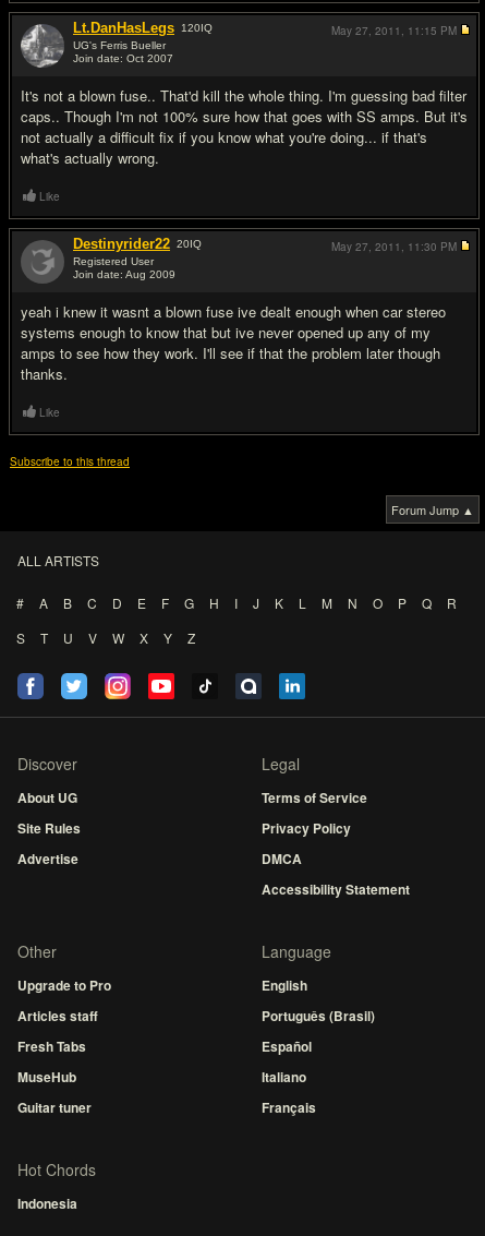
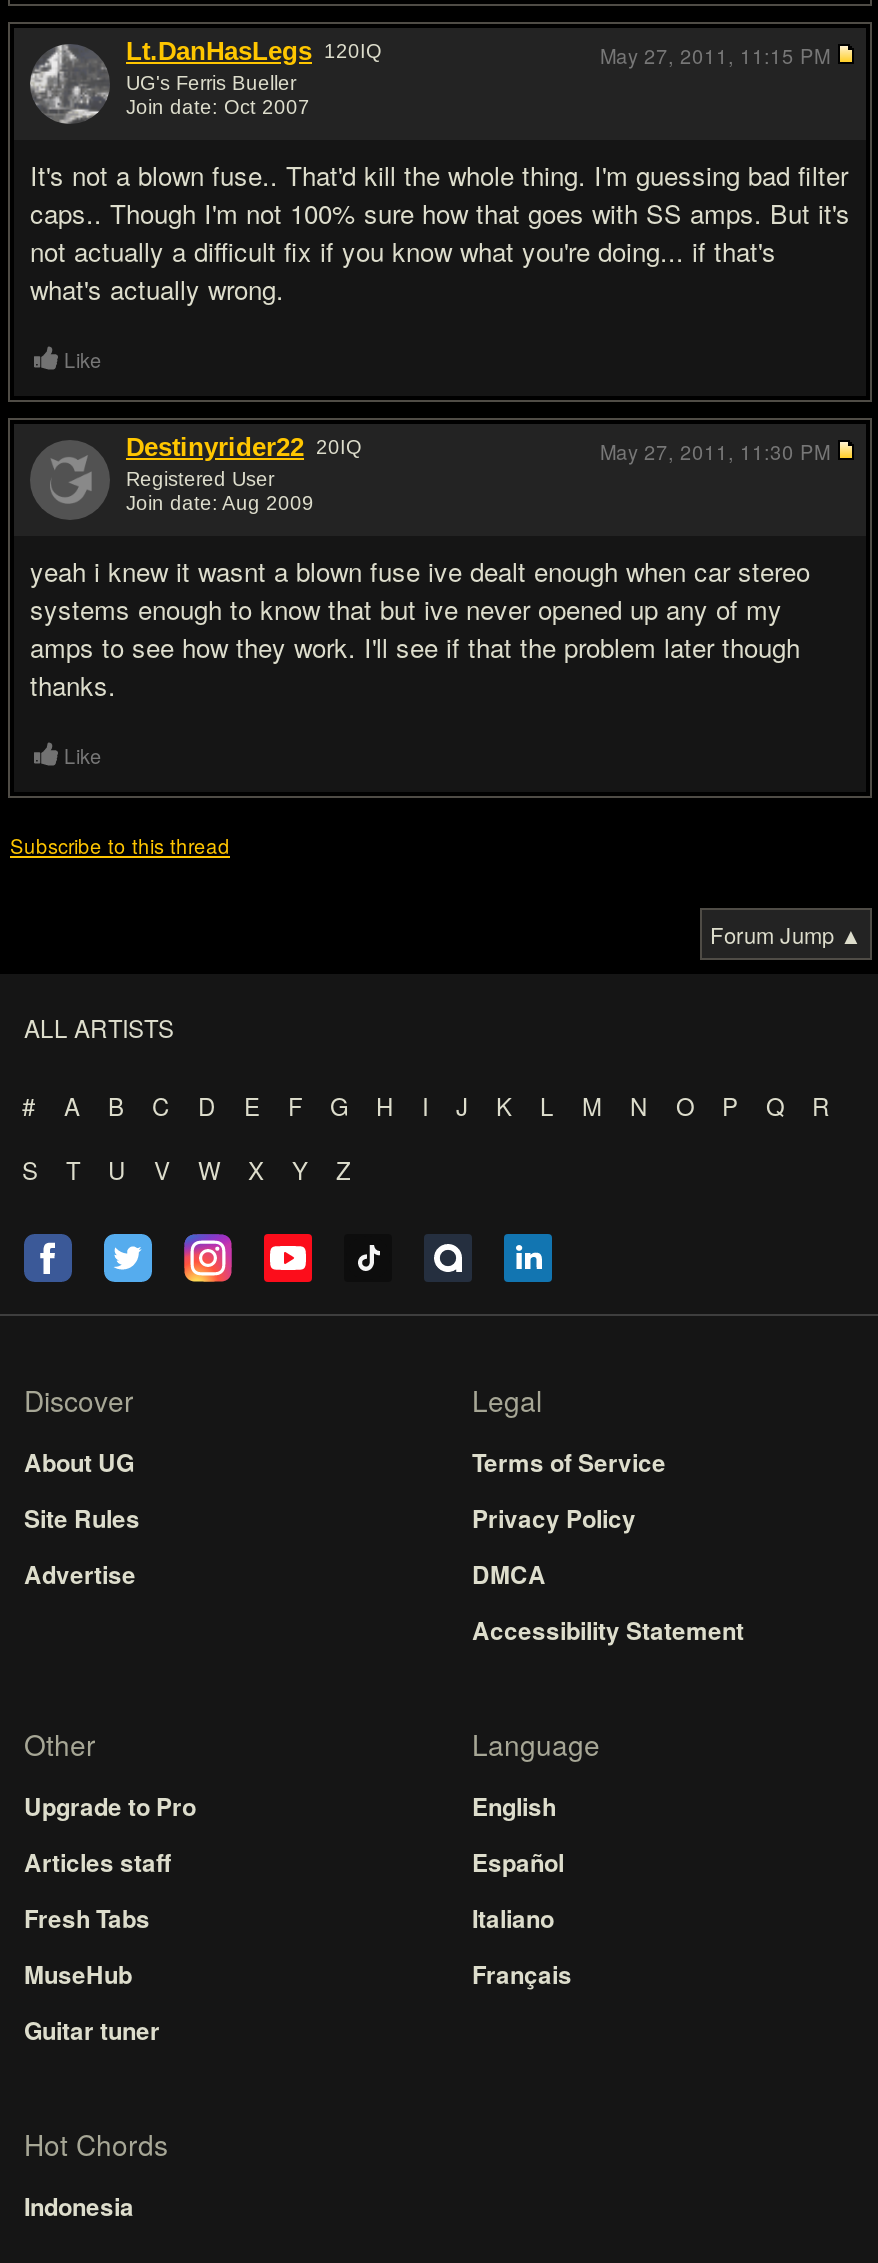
- Português (Brasil)

moved up: Español | Italiano | Français
